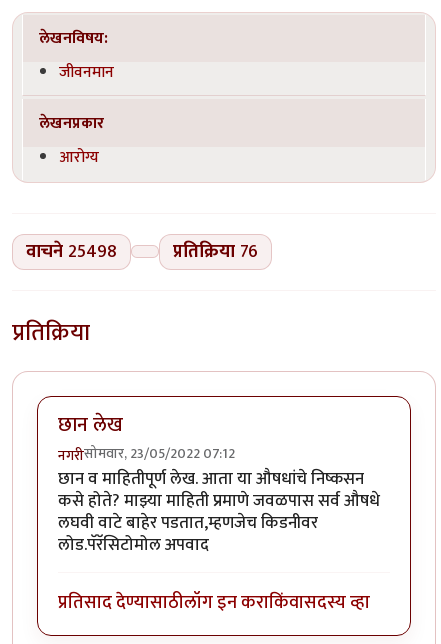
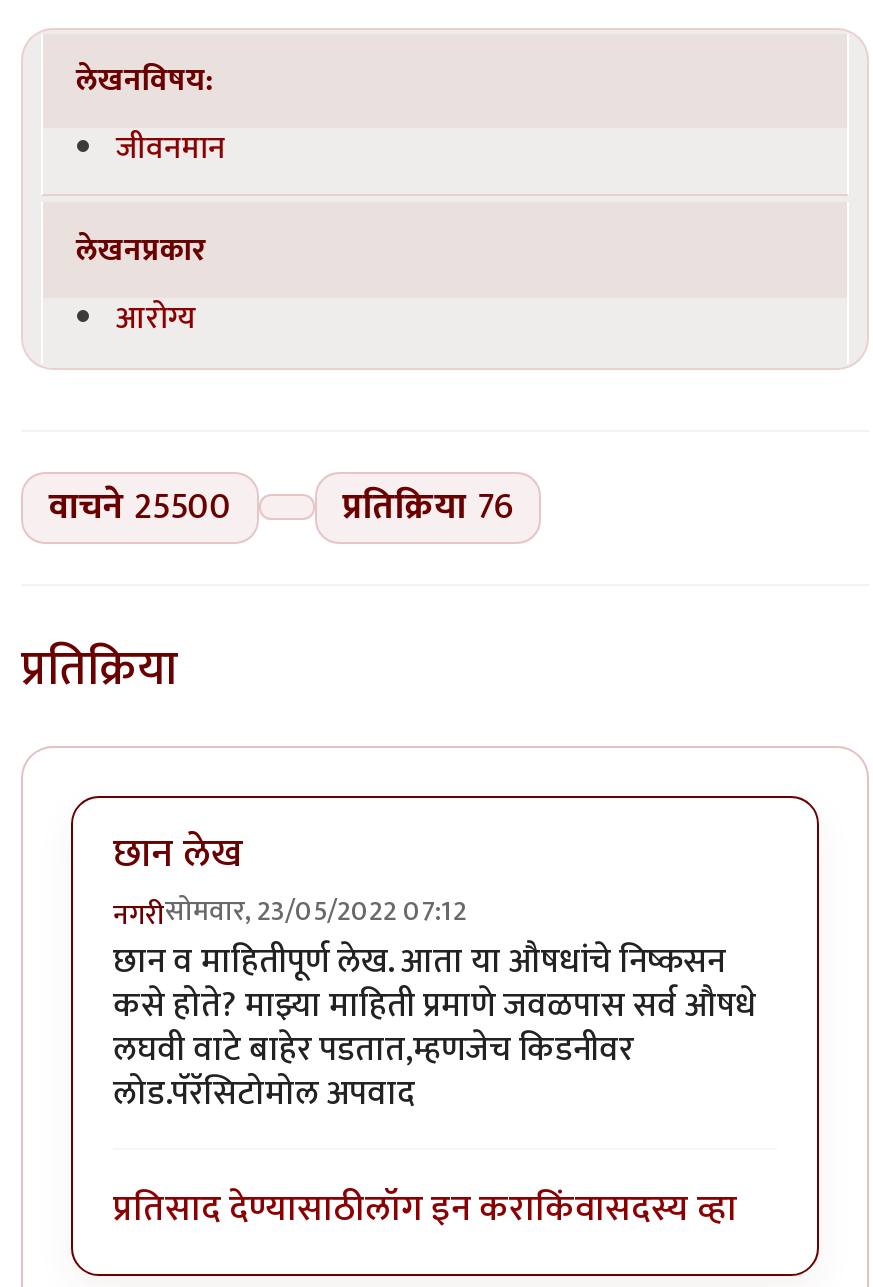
- वाचने 25498
+ वाचने 25500
